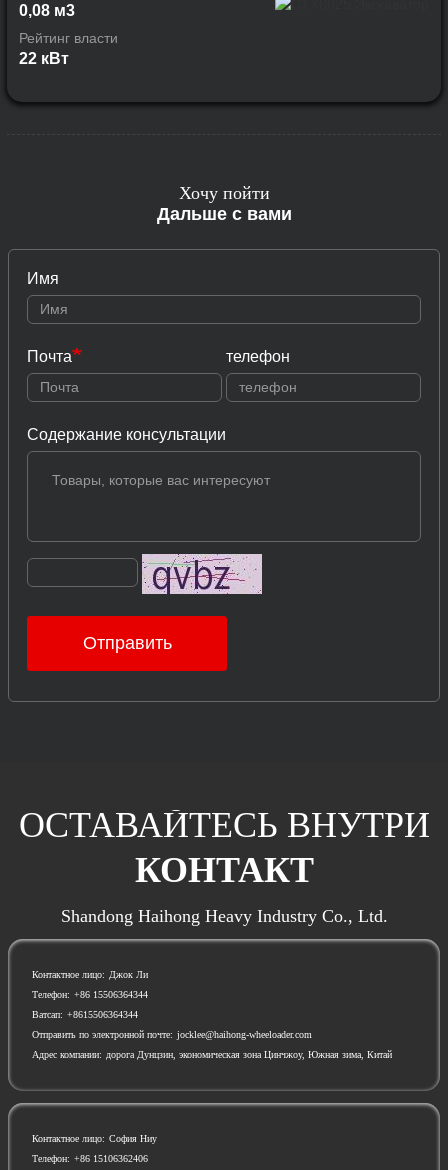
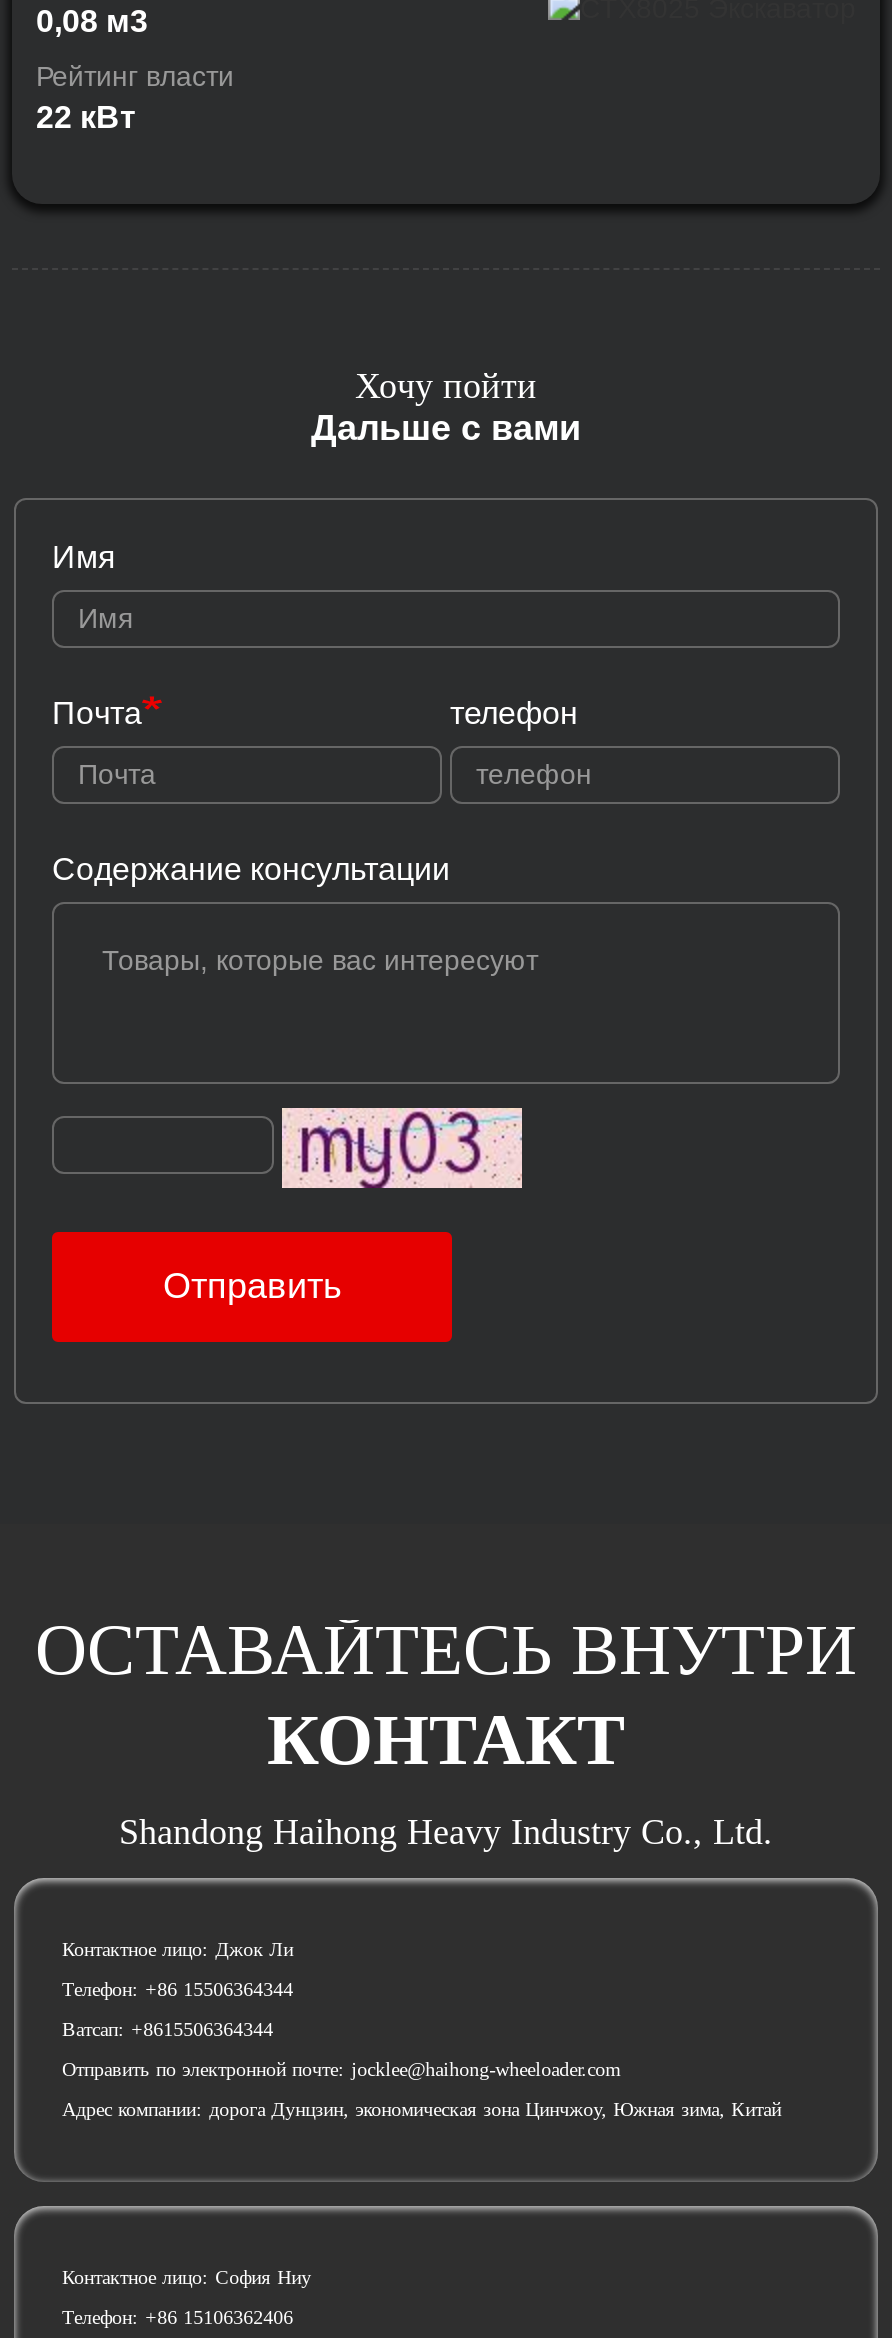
- [image]
+ [image]
